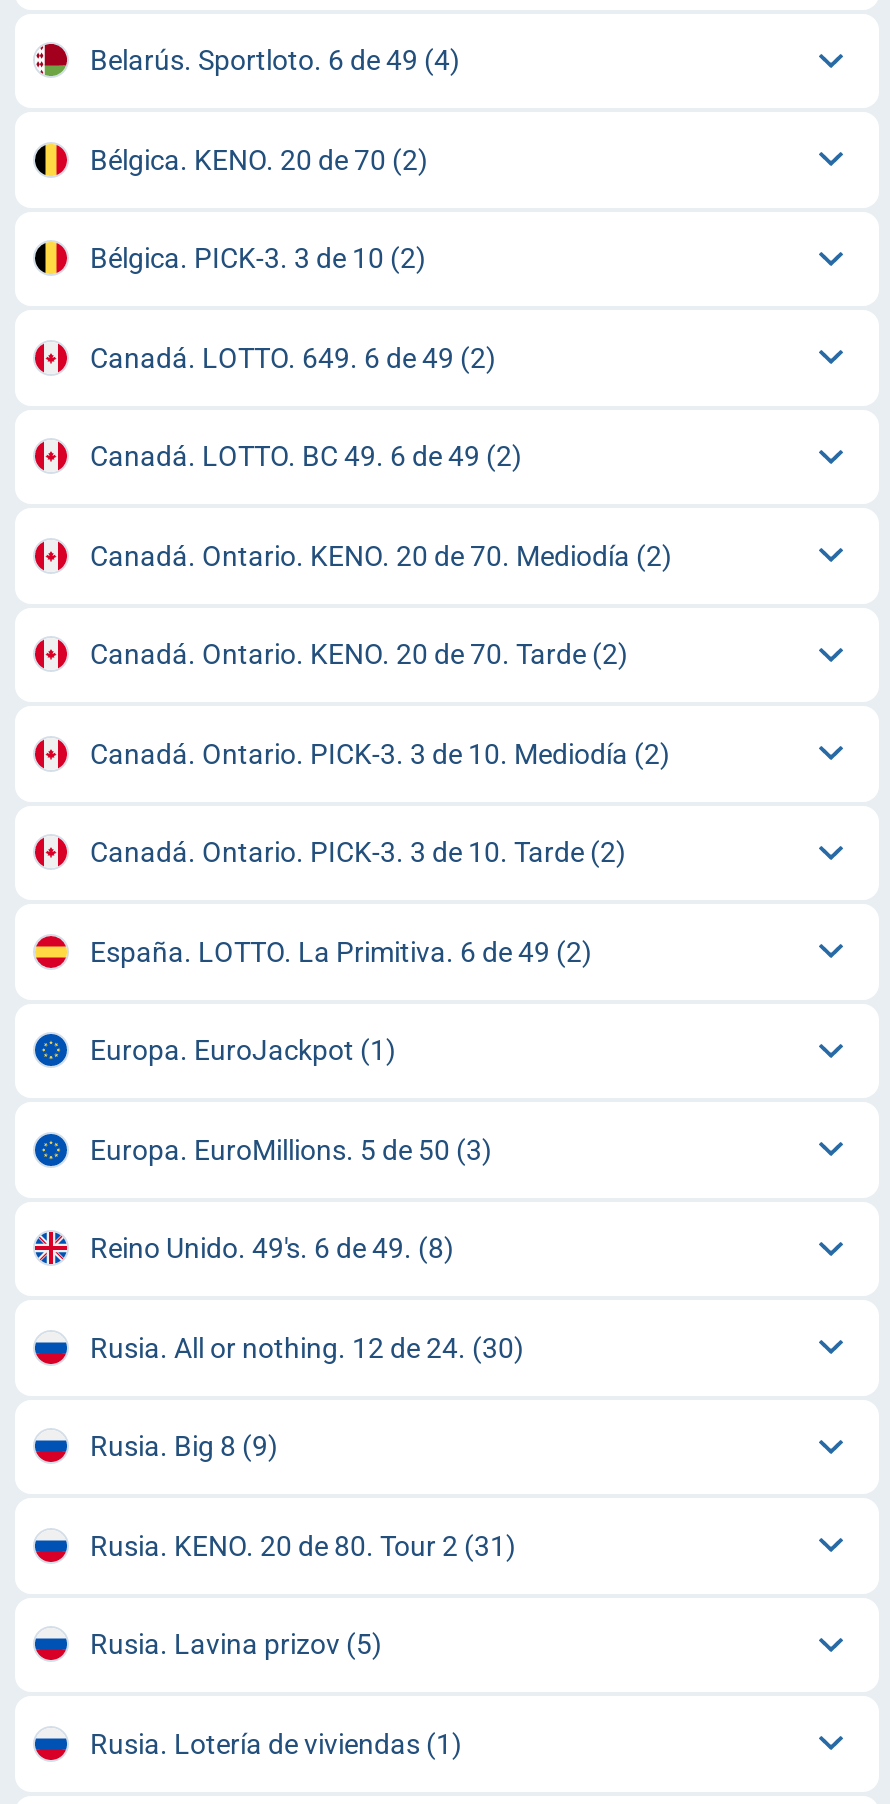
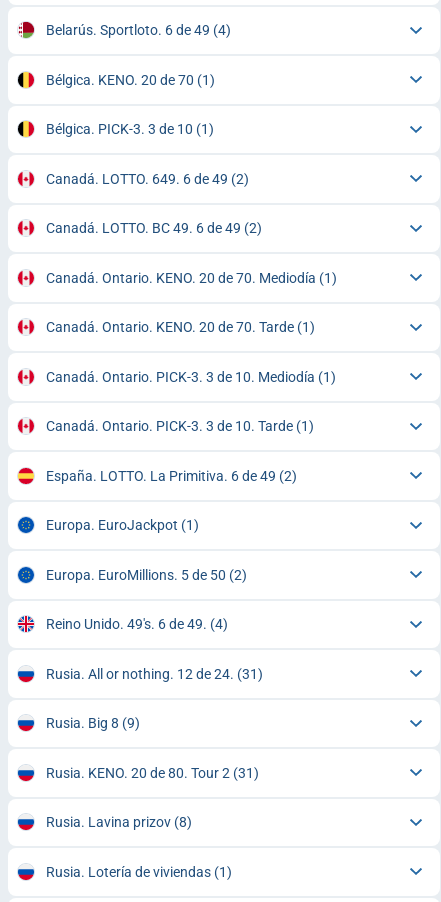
- Bélgica. KENO. 20 de 70 (2)
+ Bélgica. KENO. 20 de 70 (1)

- Bélgica. PICK-3. 3 de 10 (2)
+ Bélgica. PICK-3. 3 de 10 (1)

- Canadá. Ontario. KENO. 20 de 70. Mediodía (2)
+ Canadá. Ontario. KENO. 20 de 70. Mediodía (1)

- Canadá. Ontario. KENO. 20 de 70. Tarde (2)
+ Canadá. Ontario. KENO. 20 de 70. Tarde (1)

- Canadá. Ontario. PICK-3. 3 de 10. Mediodía (2)
+ Canadá. Ontario. PICK-3. 3 de 10. Mediodía (1)

- Canadá. Ontario. PICK-3. 3 de 10. Tarde (2)
+ Canadá. Ontario. PICK-3. 3 de 10. Tarde (1)

- Europa. EuroMillions. 5 de 50 (3)
+ Europa. EuroMillions. 5 de 50 (2)

- Reino Unido. 49's. 6 de 49. (8)
+ Reino Unido. 49's. 6 de 49. (4)

- Rusia. All or nothing. 12 de 24. (30)
+ Rusia. All or nothing. 12 de 24. (31)

- Rusia. Lavina prizov (5)
+ Rusia. Lavina prizov (8)
